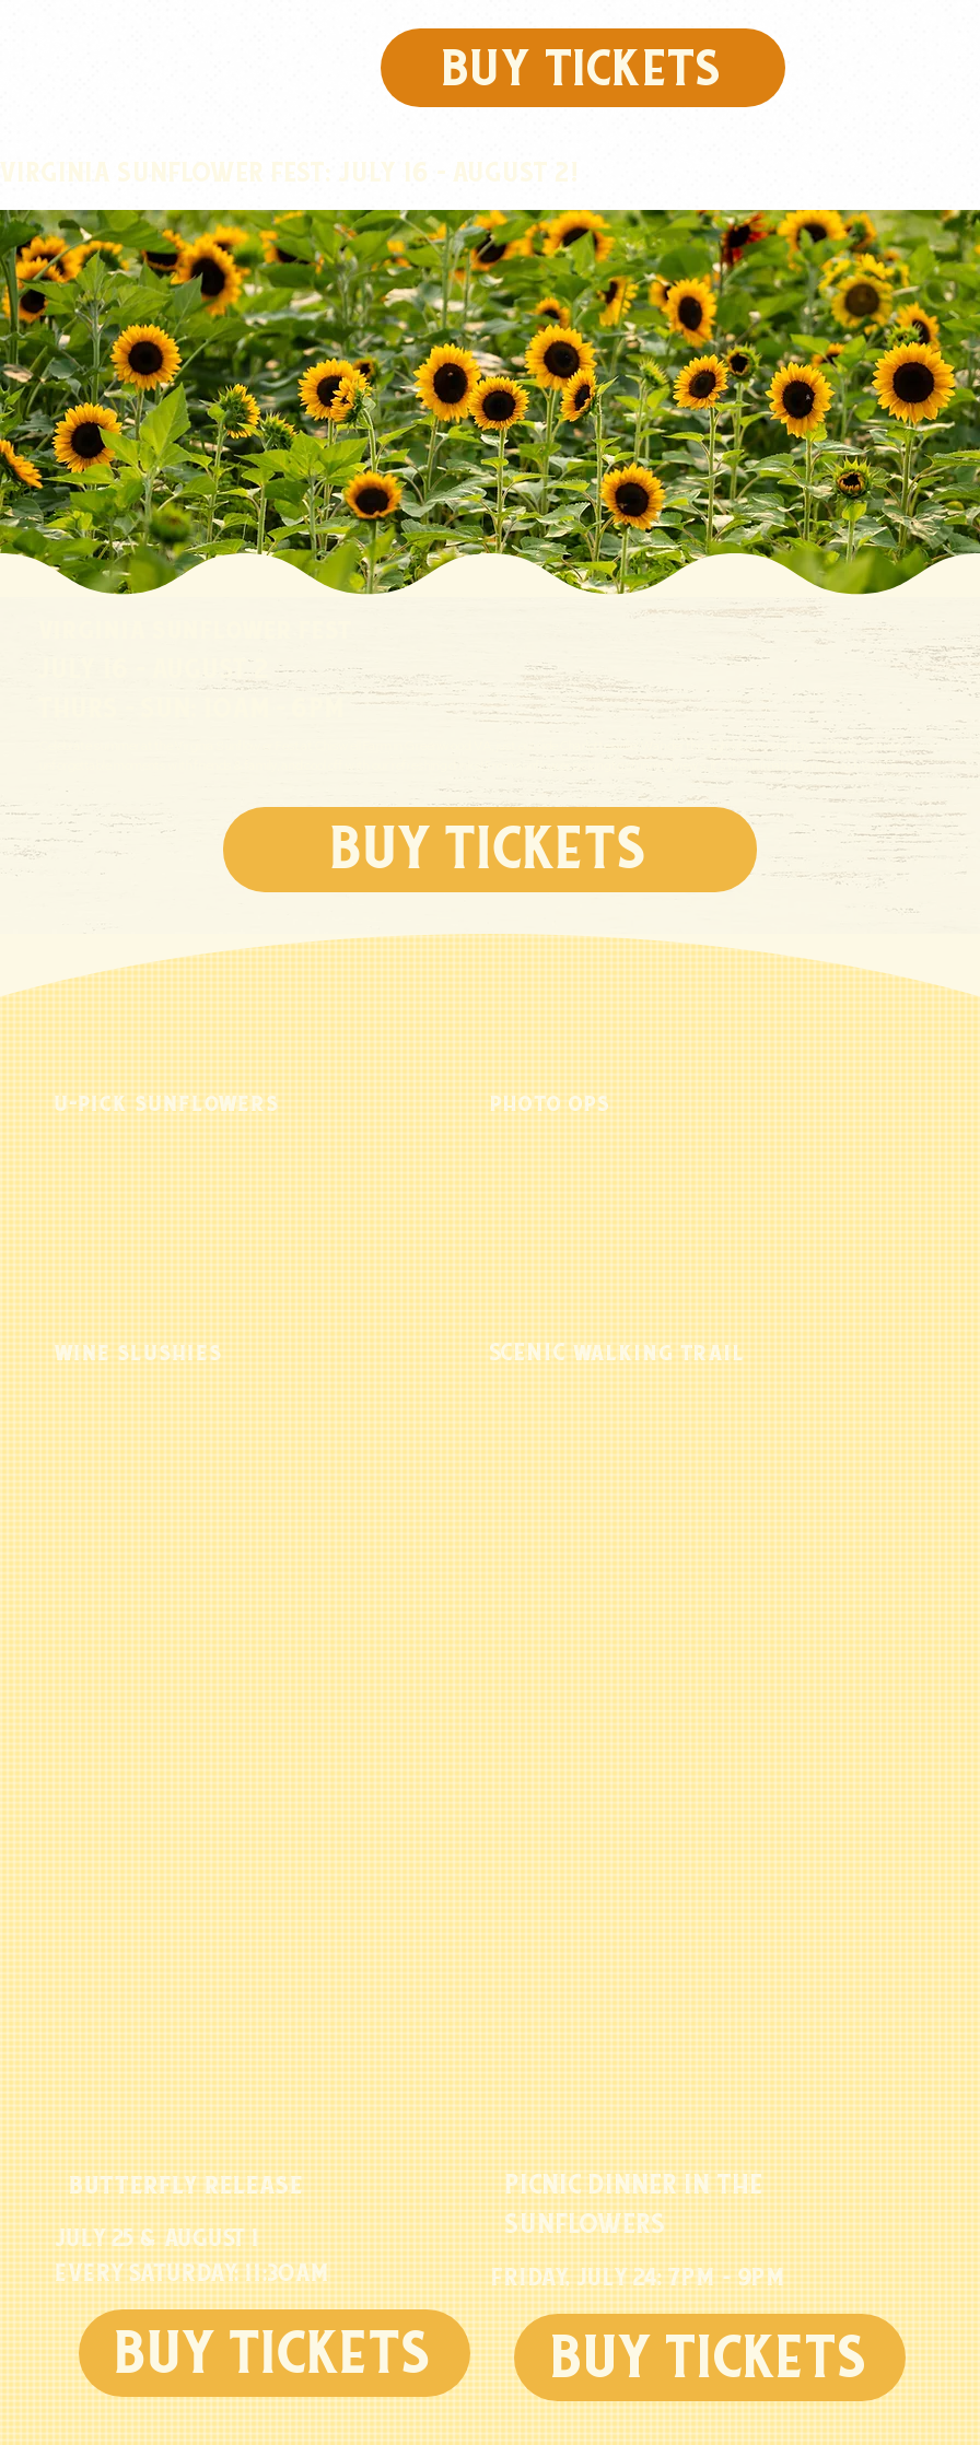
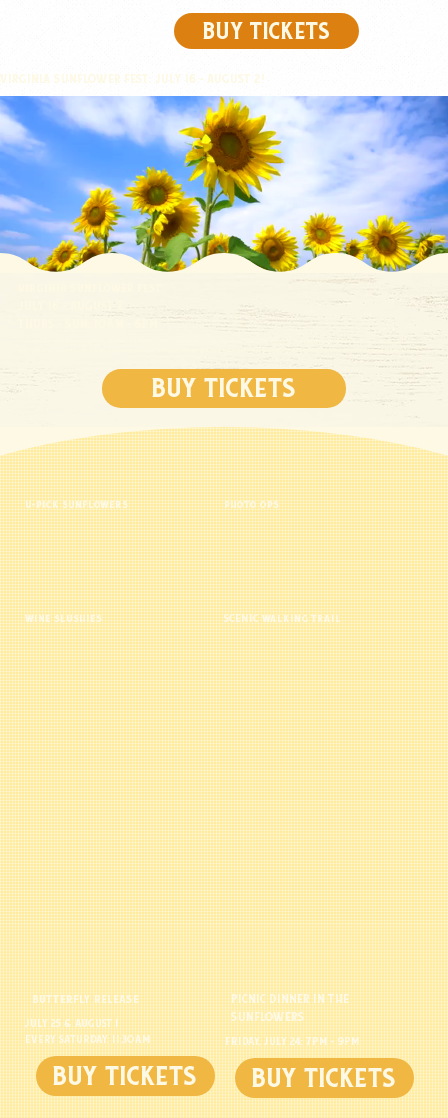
- [image]
+ [image]
